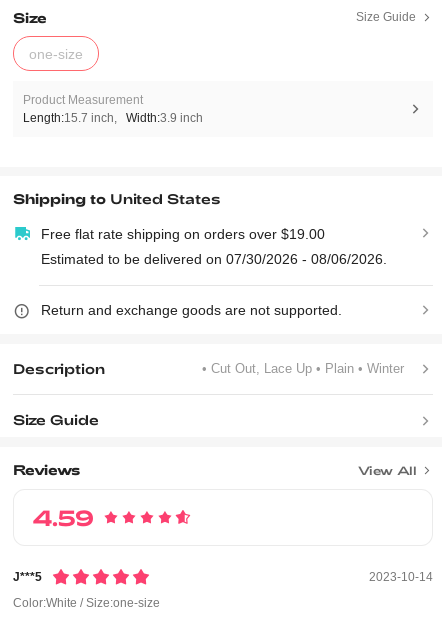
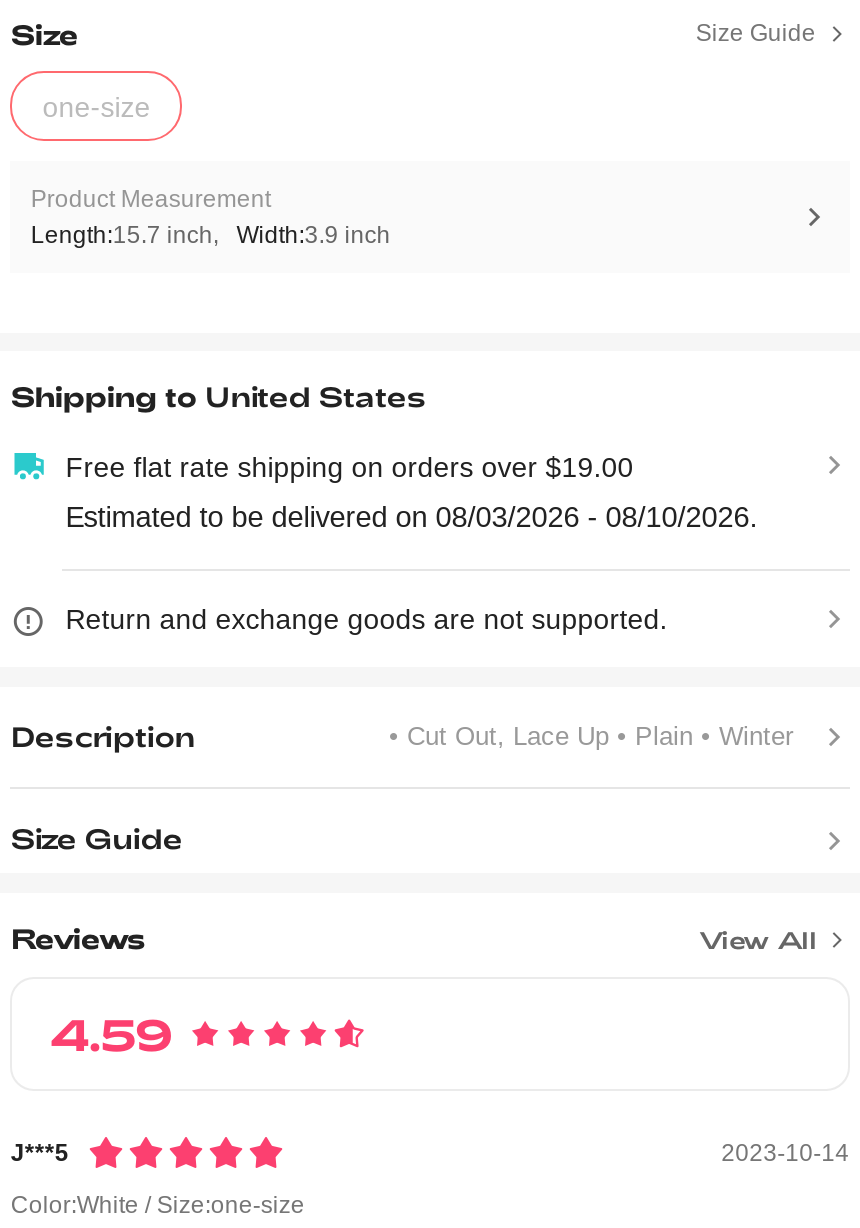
- Estimated to be delivered on 07/30/2026 - 08/06/2026.
+ Estimated to be delivered on 08/03/2026 - 08/10/2026.
